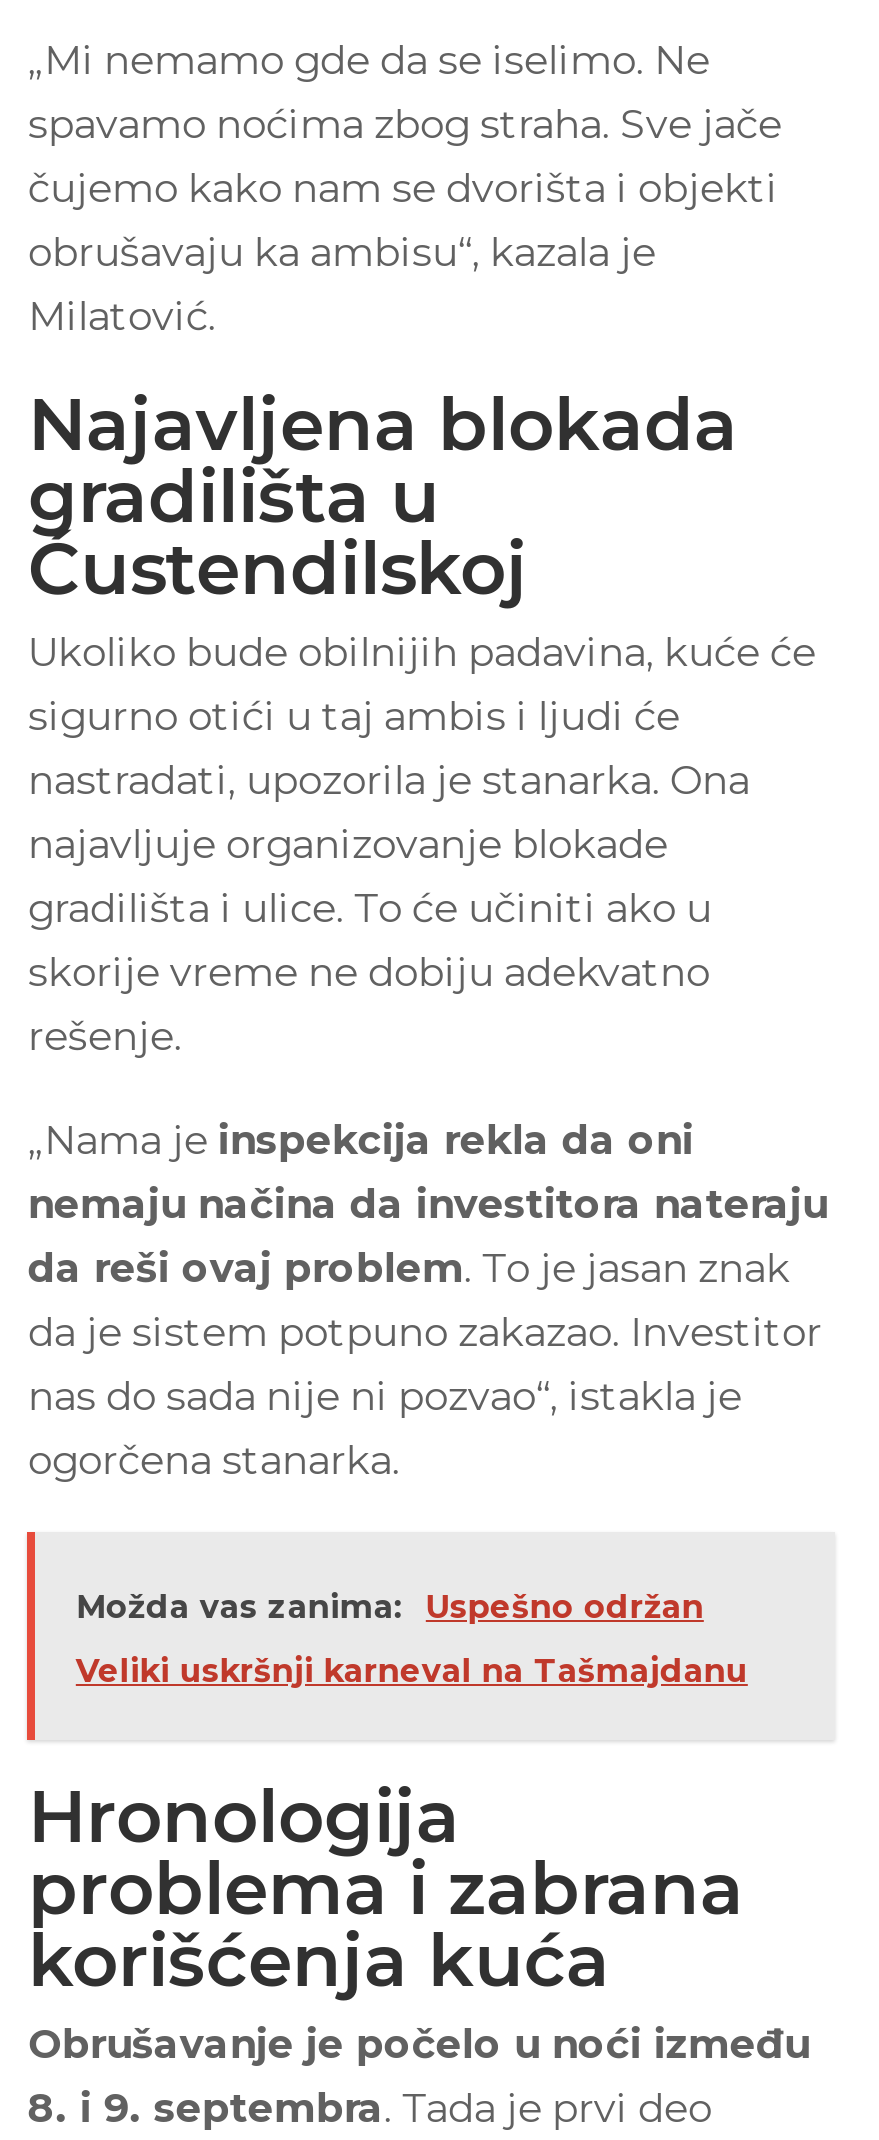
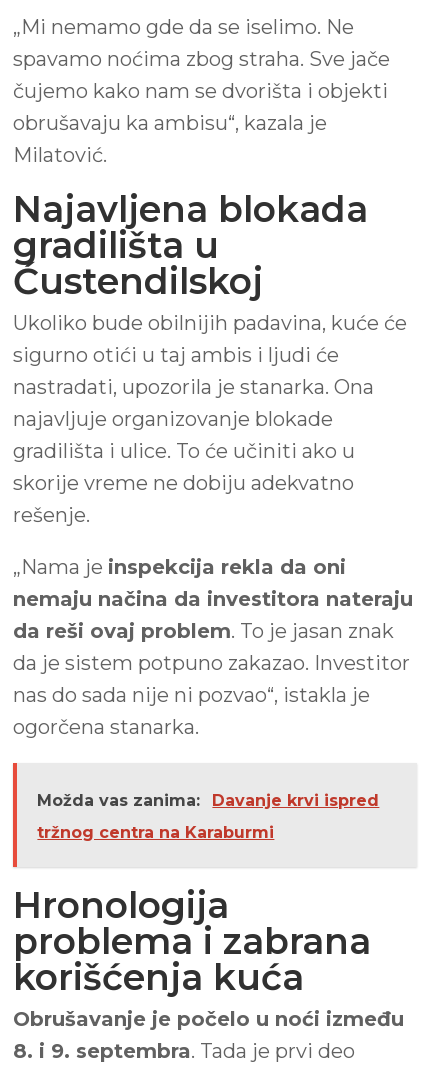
- Uspešno održan
+ Davanje krvi ispred

- Veliki uskršnji karneval na Tašmajdanu
+ tržnog centra na Karaburmi
